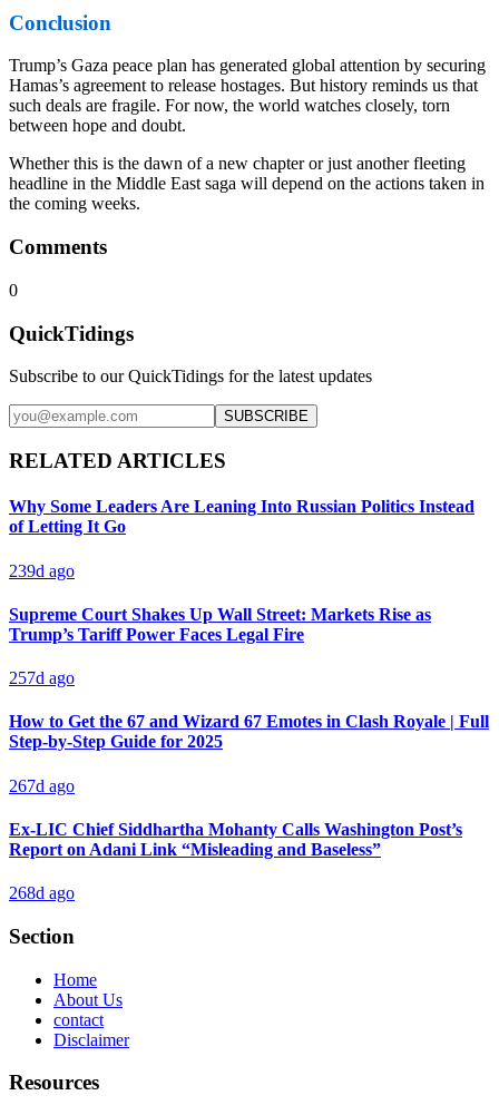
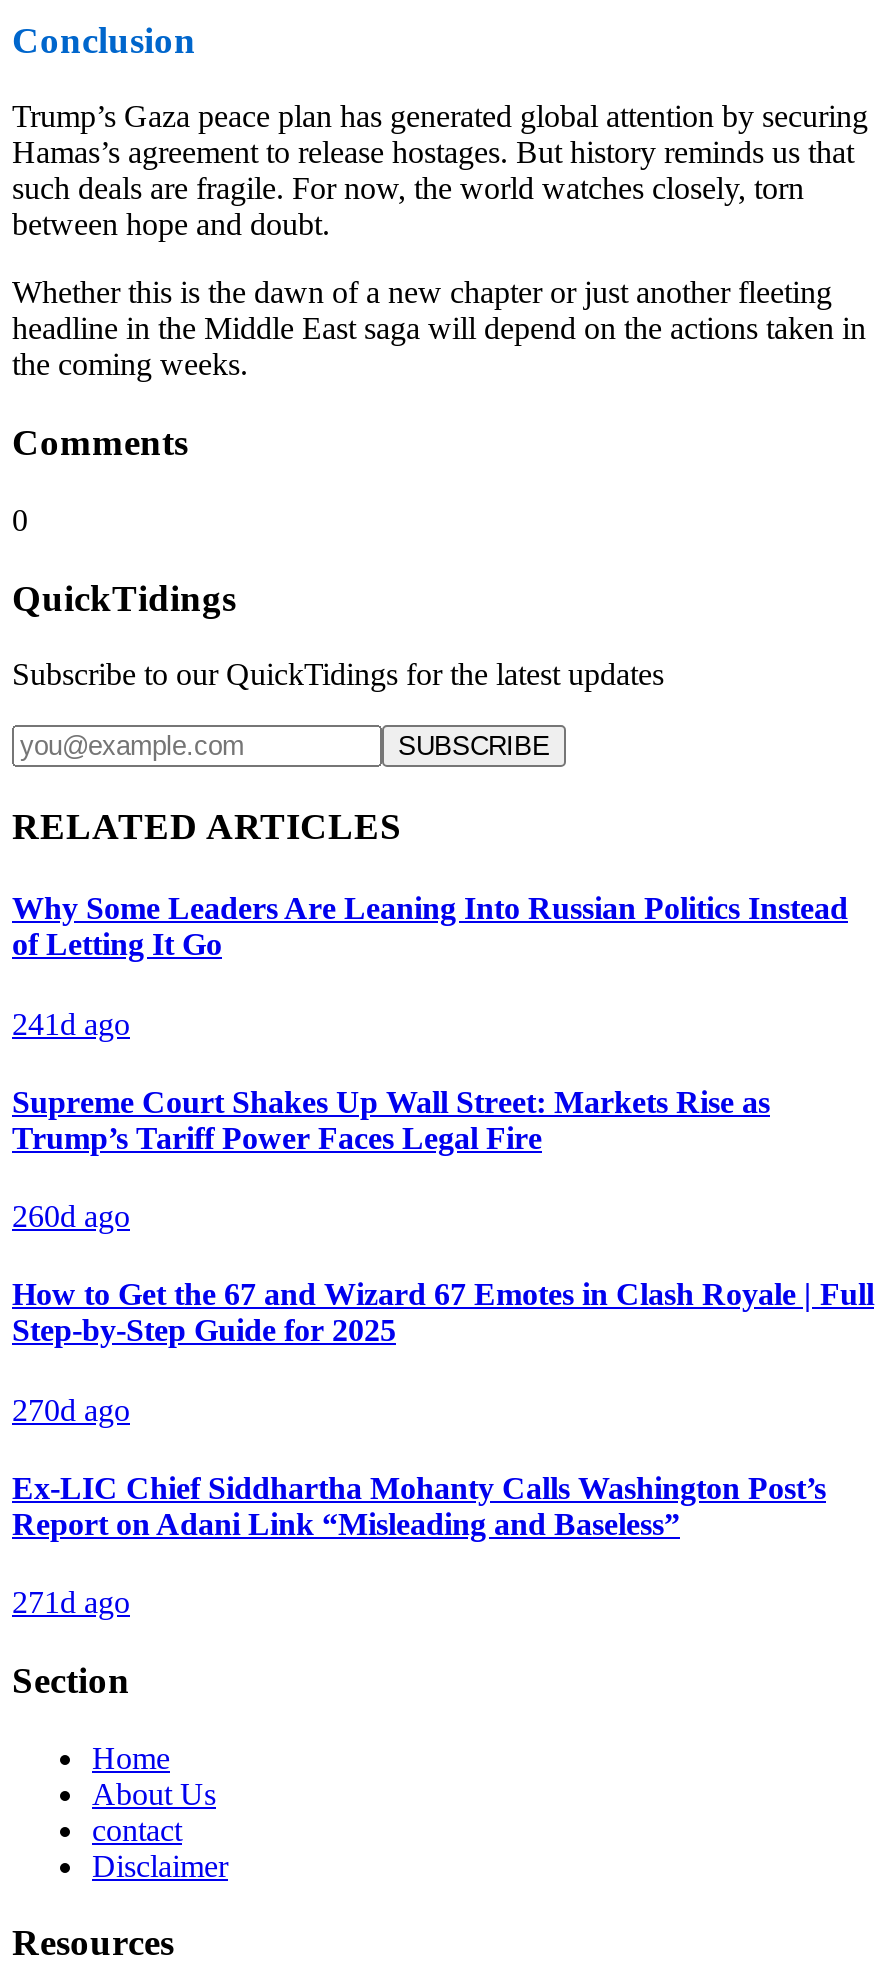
- 239d ago
+ 241d ago

- 257d ago
+ 260d ago

- 267d ago
+ 270d ago

- 268d ago
+ 271d ago
